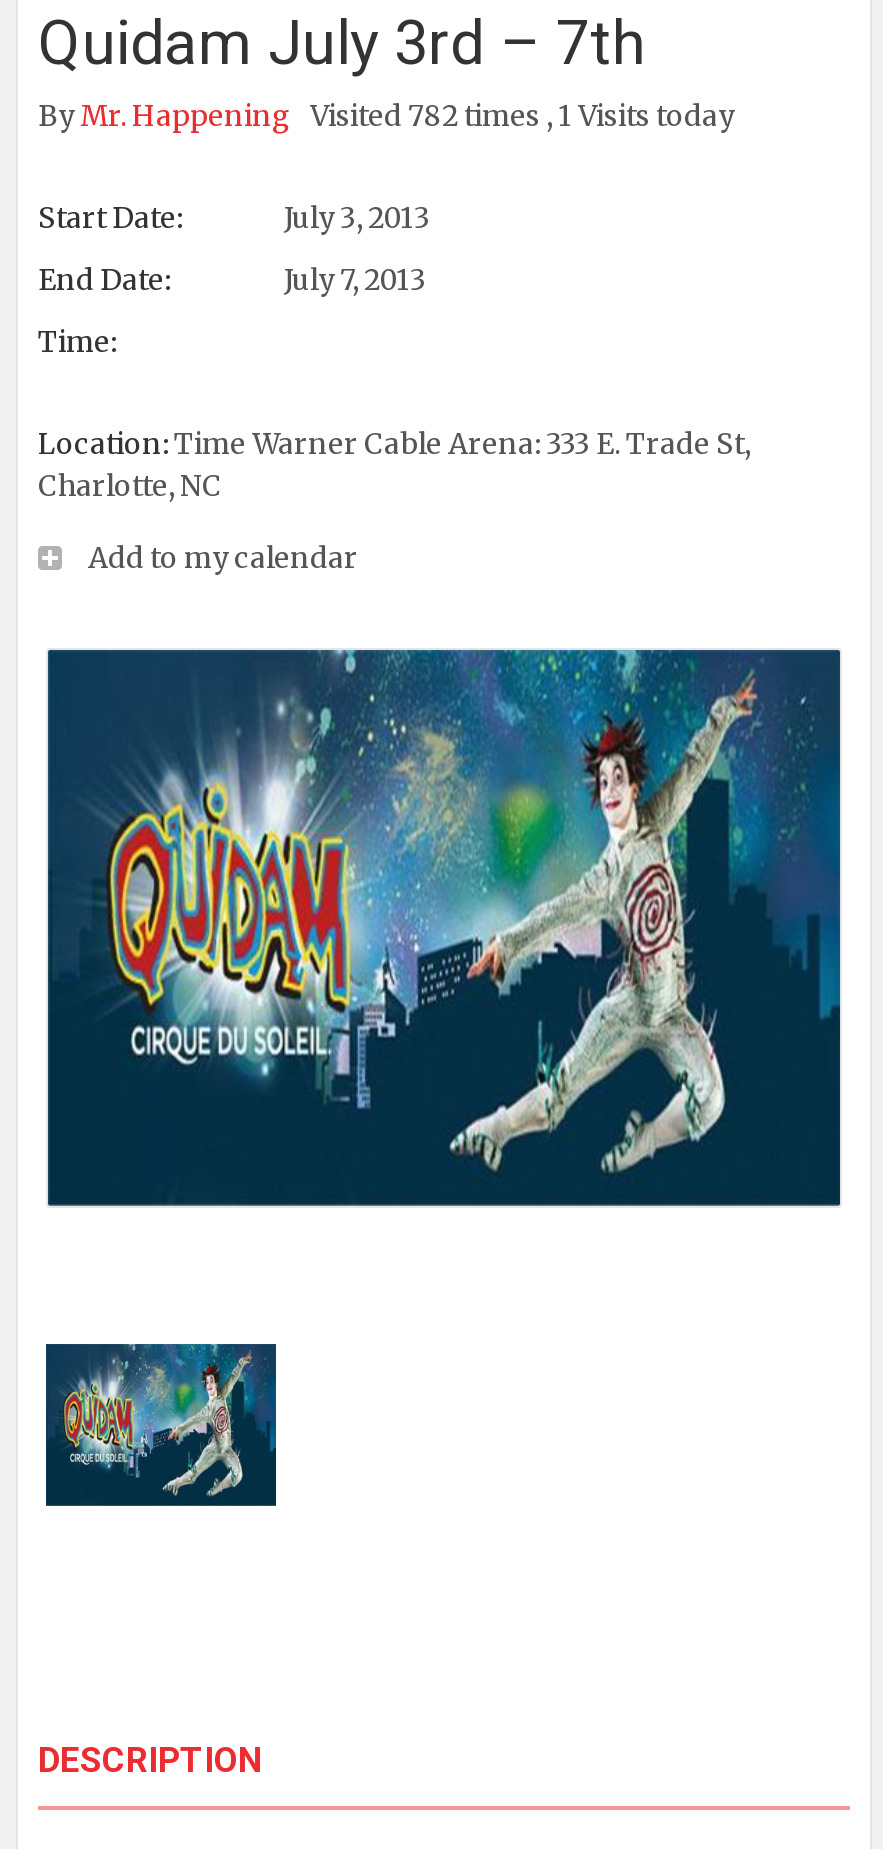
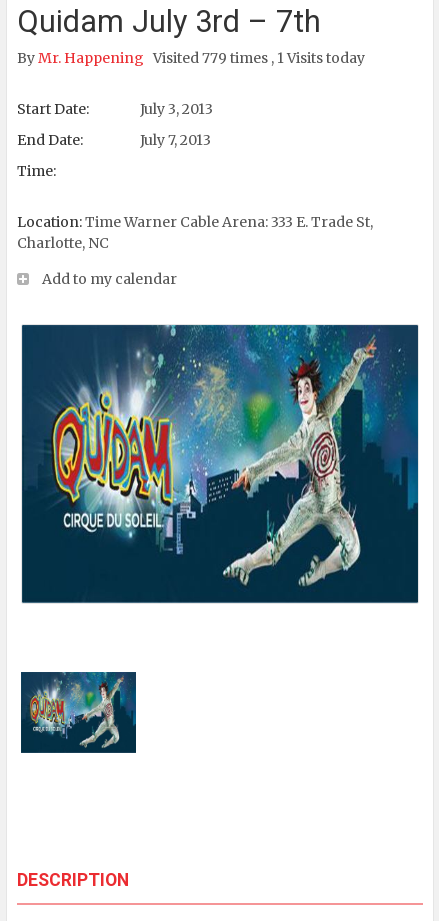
- ByMr. Happening Visited 782 times , 1 Visits today
+ ByMr. Happening Visited 779 times , 1 Visits today
